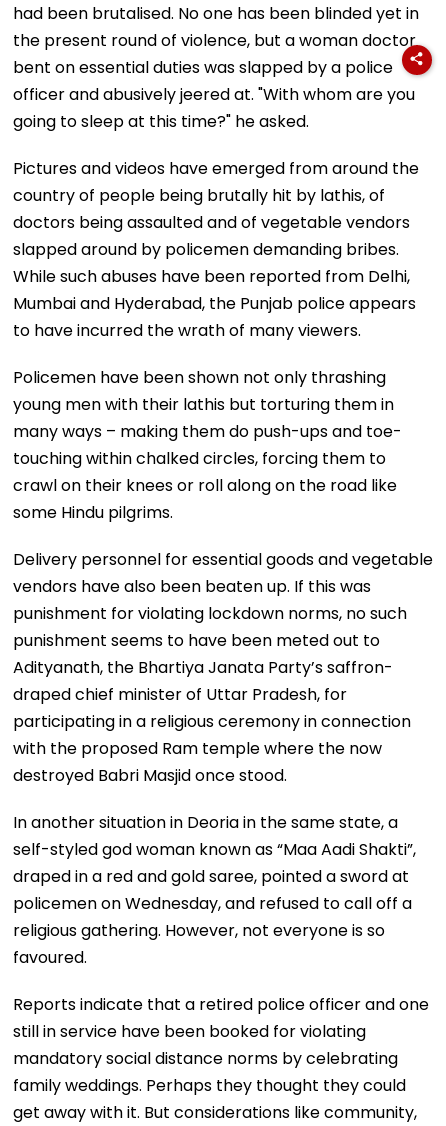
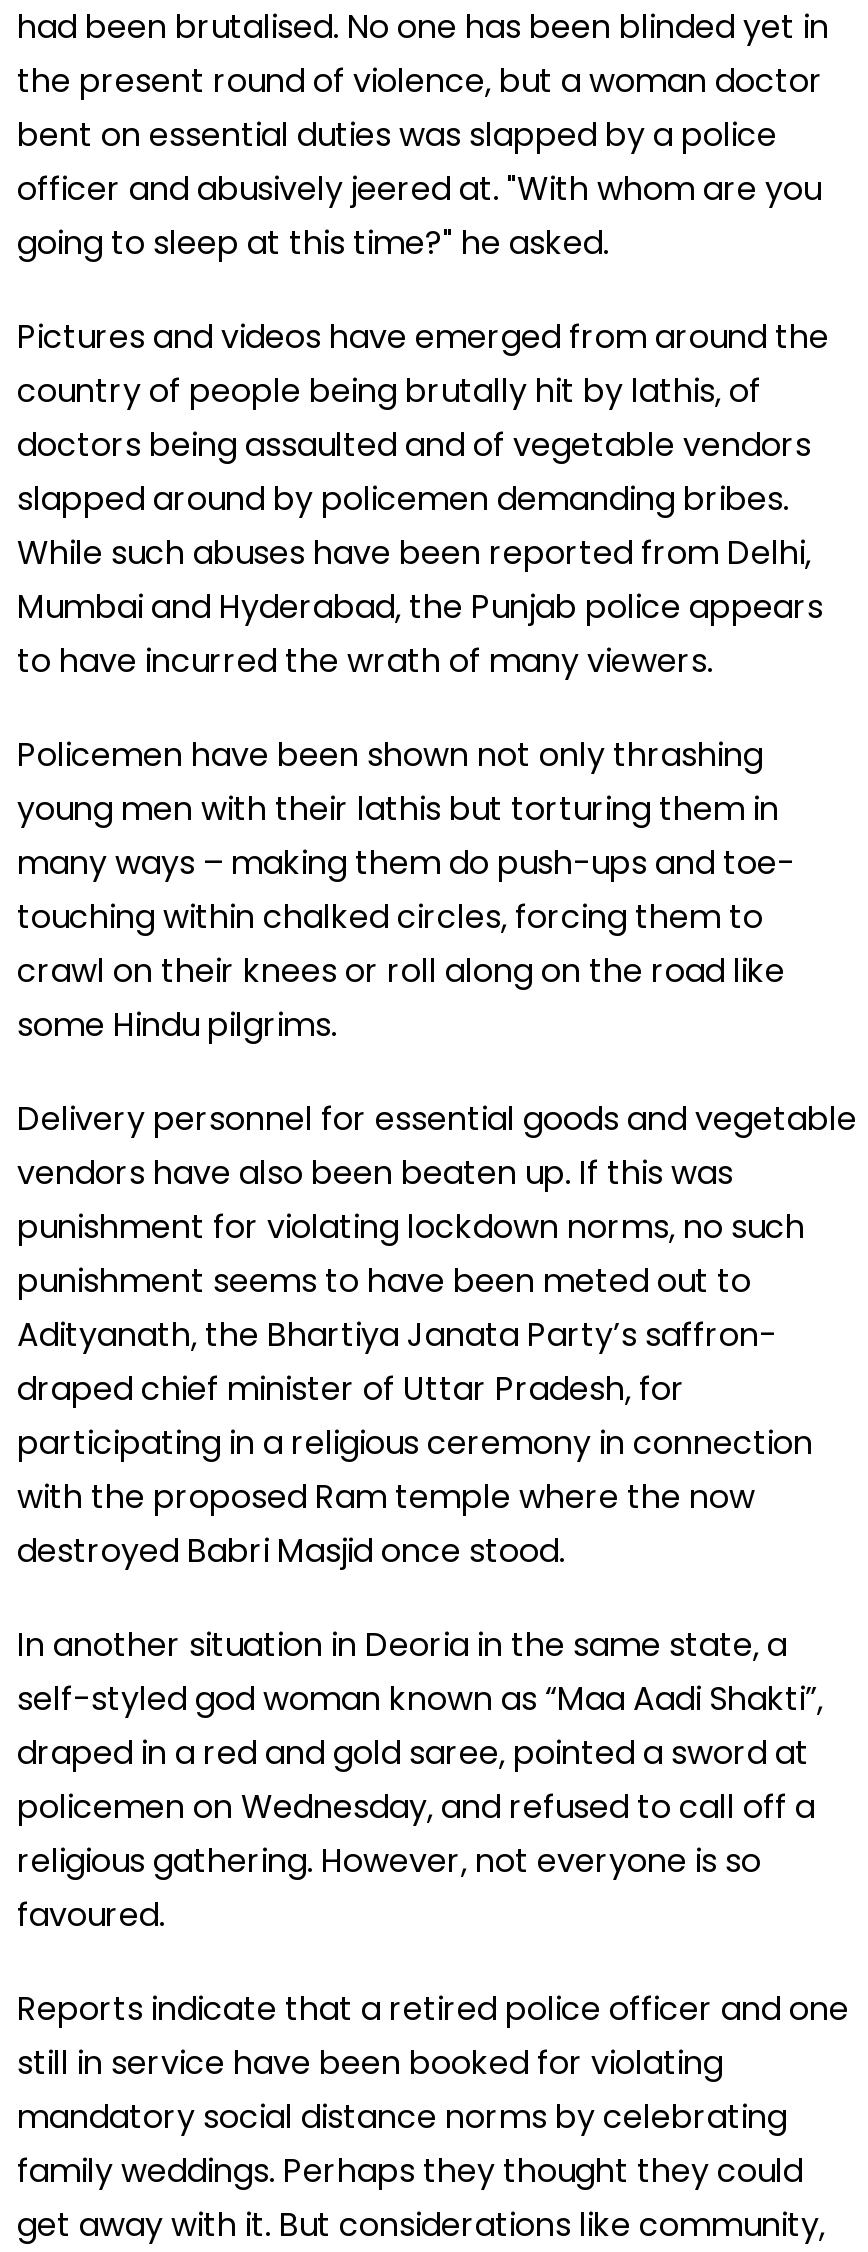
- [image]
